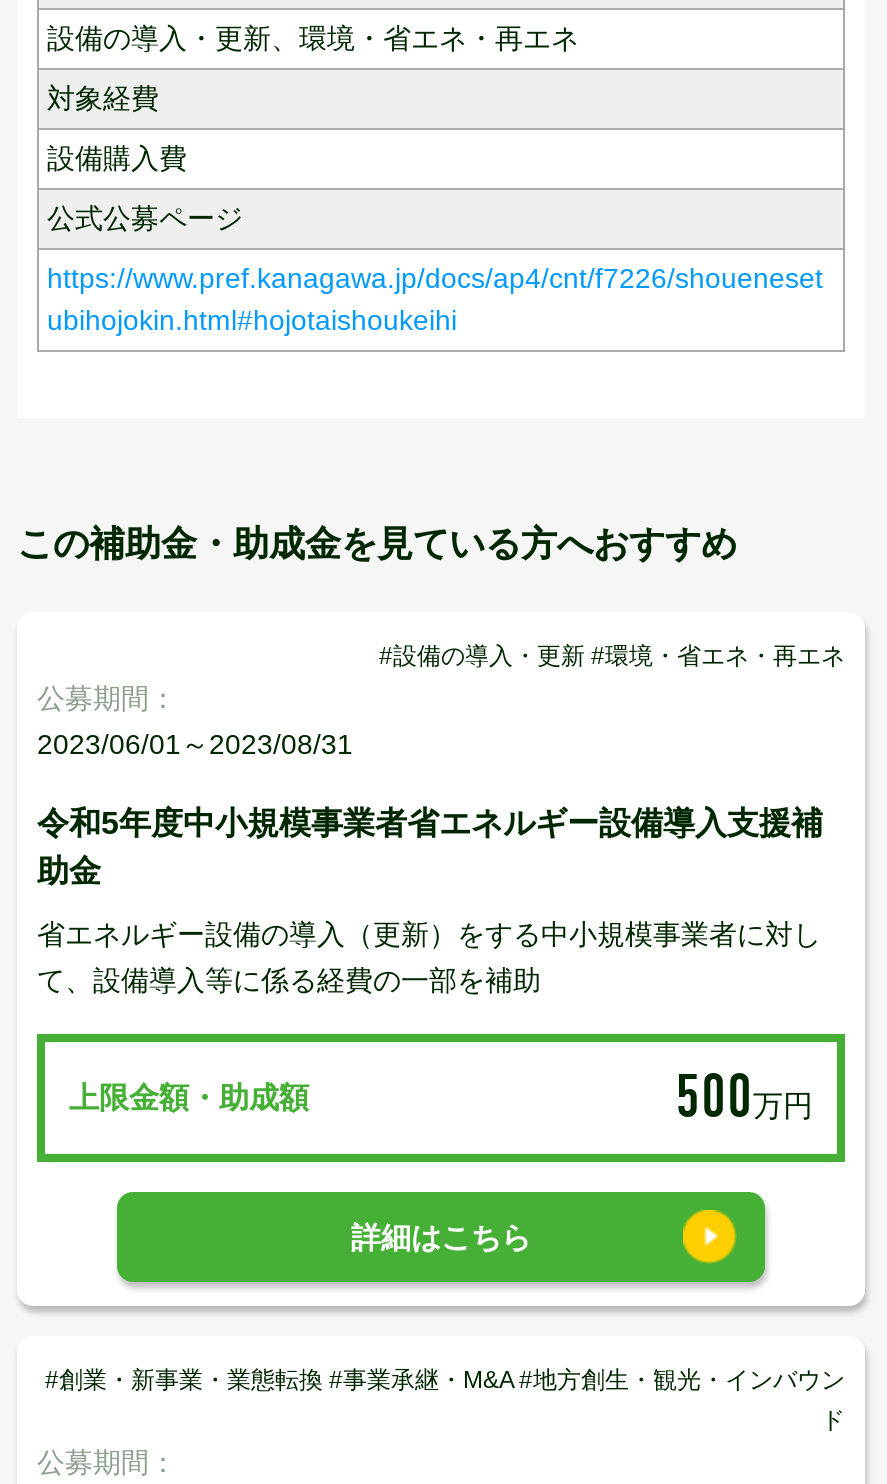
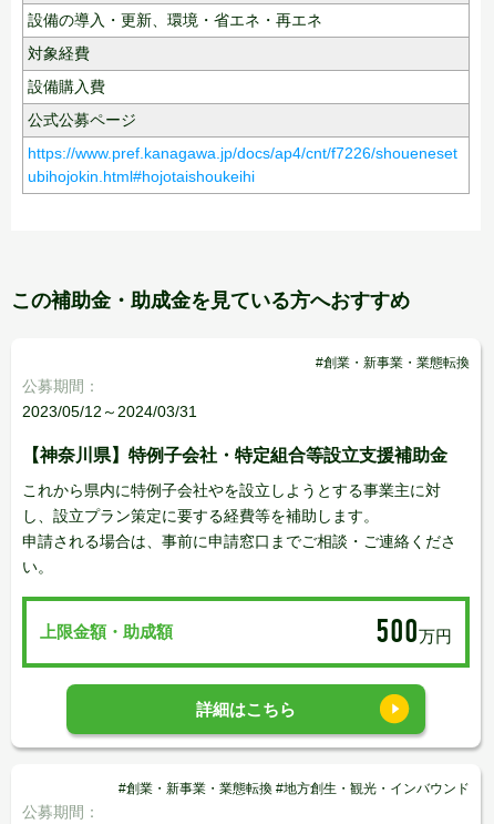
- #設備の導入・更新 #環境・省エネ・再エネ
+ #創業・新事業・業態転換

- 2023/06/01～2023/08/31
+ 2023/05/12～2024/03/31

- 令和5年度中小規模事業者省エネルギー設備導入支援補
- 助金
+ 【神奈川県】特例子会社・特定組合等設立支援補助金

- 省エネルギー設備の導入（更新）をする中小規模事業者に対し
- て、設備導入等に係る経費の一部を補助
+ これから県内に特例子会社やを設立しようとする事業主に対
+ し、設立プラン策定に要する経費等を補助します。
+ 申請される場合は、事前に申請窓口までご相談・ご連絡くださ
+ い。

moved down: 上限金額・助成額 | 詳細はこちら

- #創業・新事業・業態転換 #事業承継・M&A #地方創生・観光・インバウン
- ド
+ #創業・新事業・業態転換 #地方創生・観光・インバウンド
